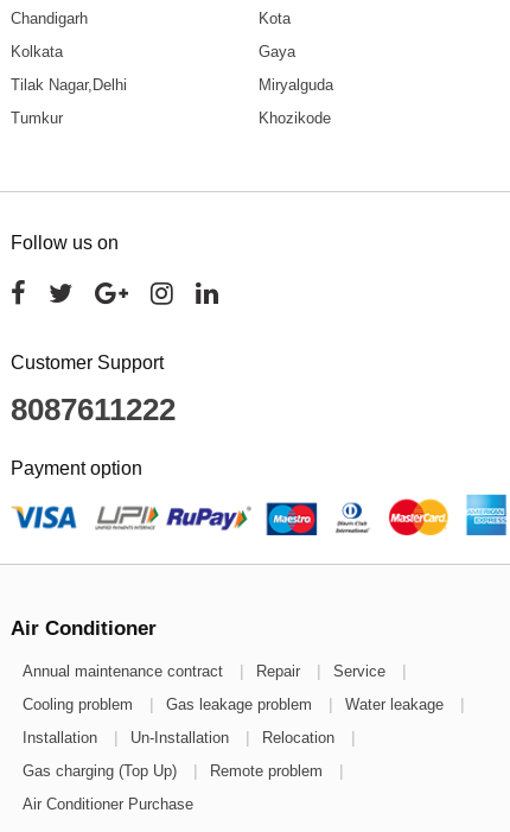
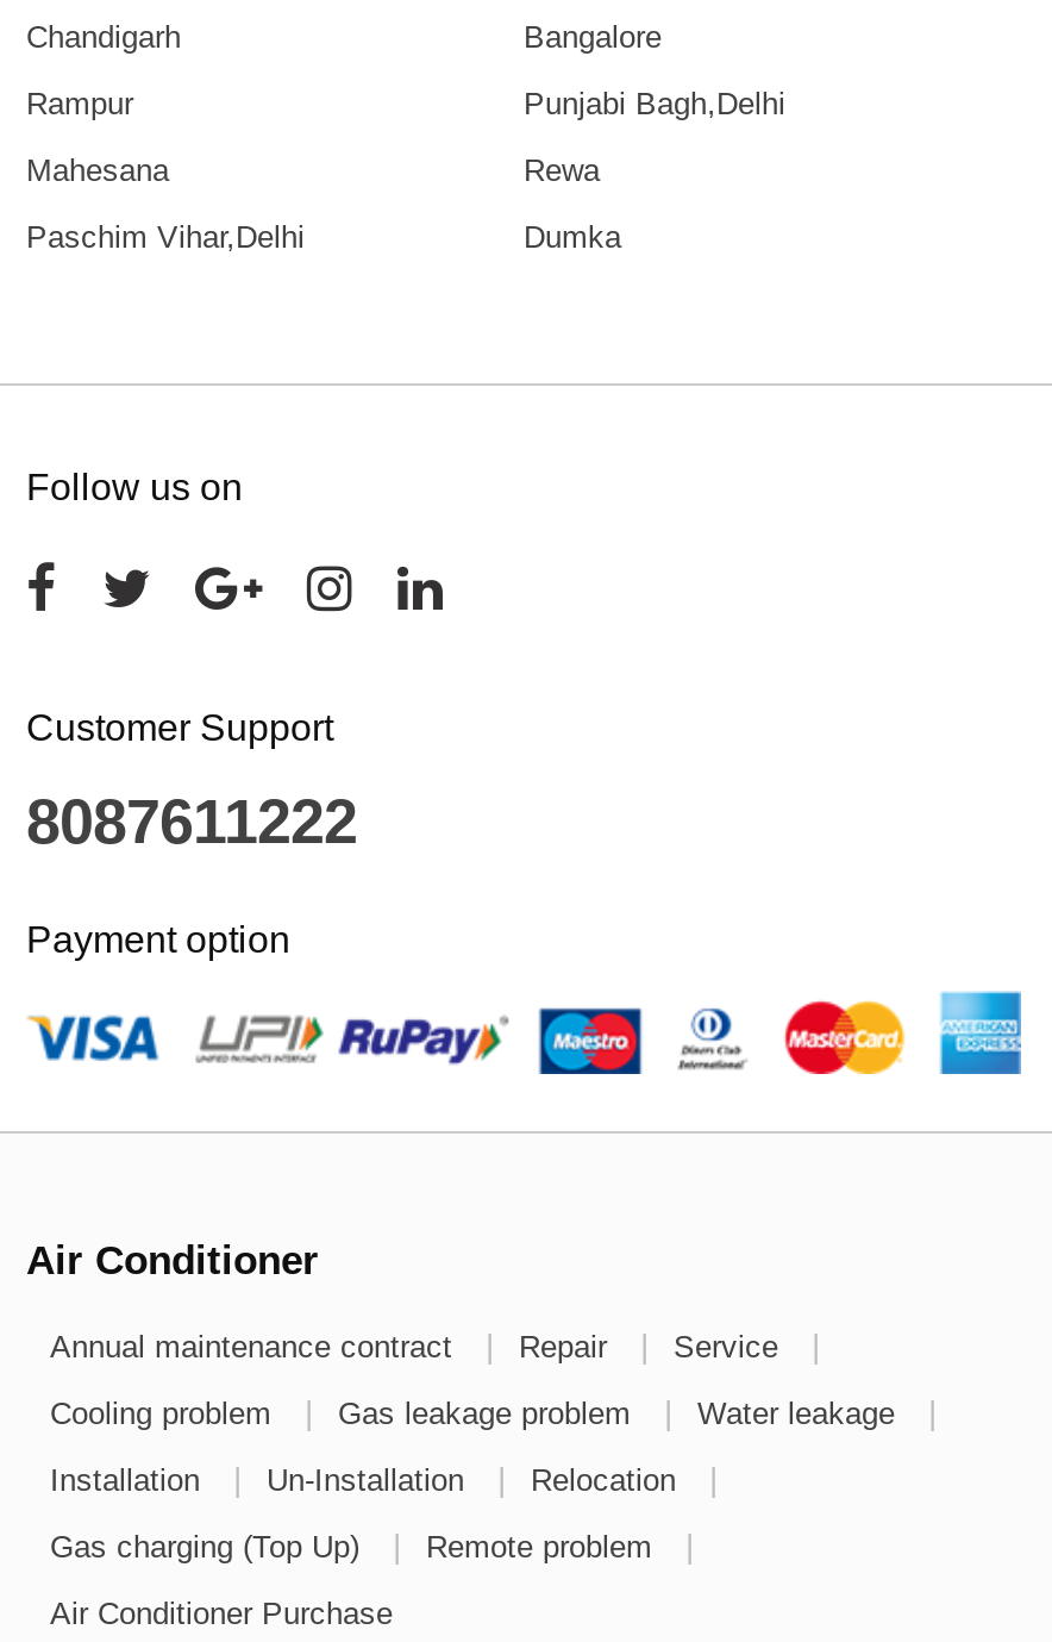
- Kota
+ Bangalore

- Kolkata
- Gaya
+ Rampur
+ Punjabi Bagh,Delhi

- Tilak Nagar,Delhi
- Miryalguda
+ Mahesana
+ Rewa

- Tumkur
- Khozikode
+ Paschim Vihar,Delhi
+ Dumka
